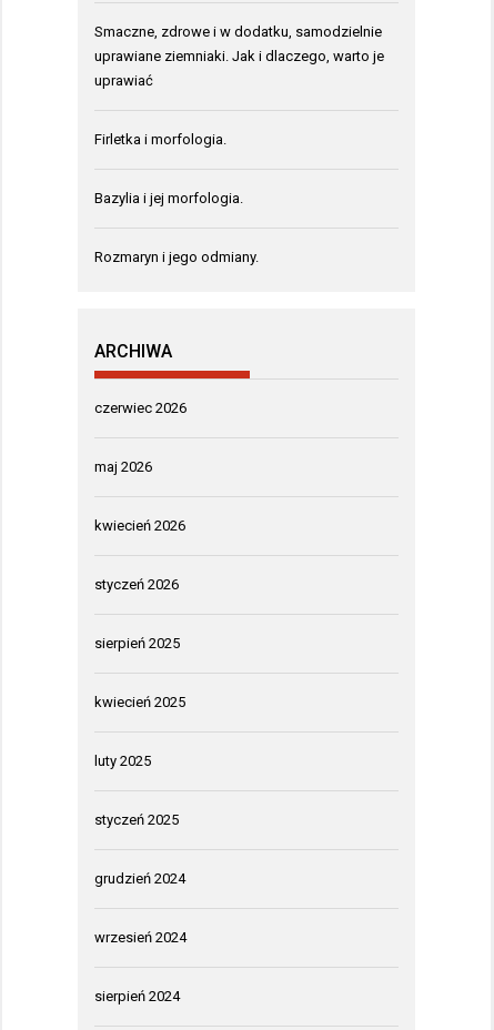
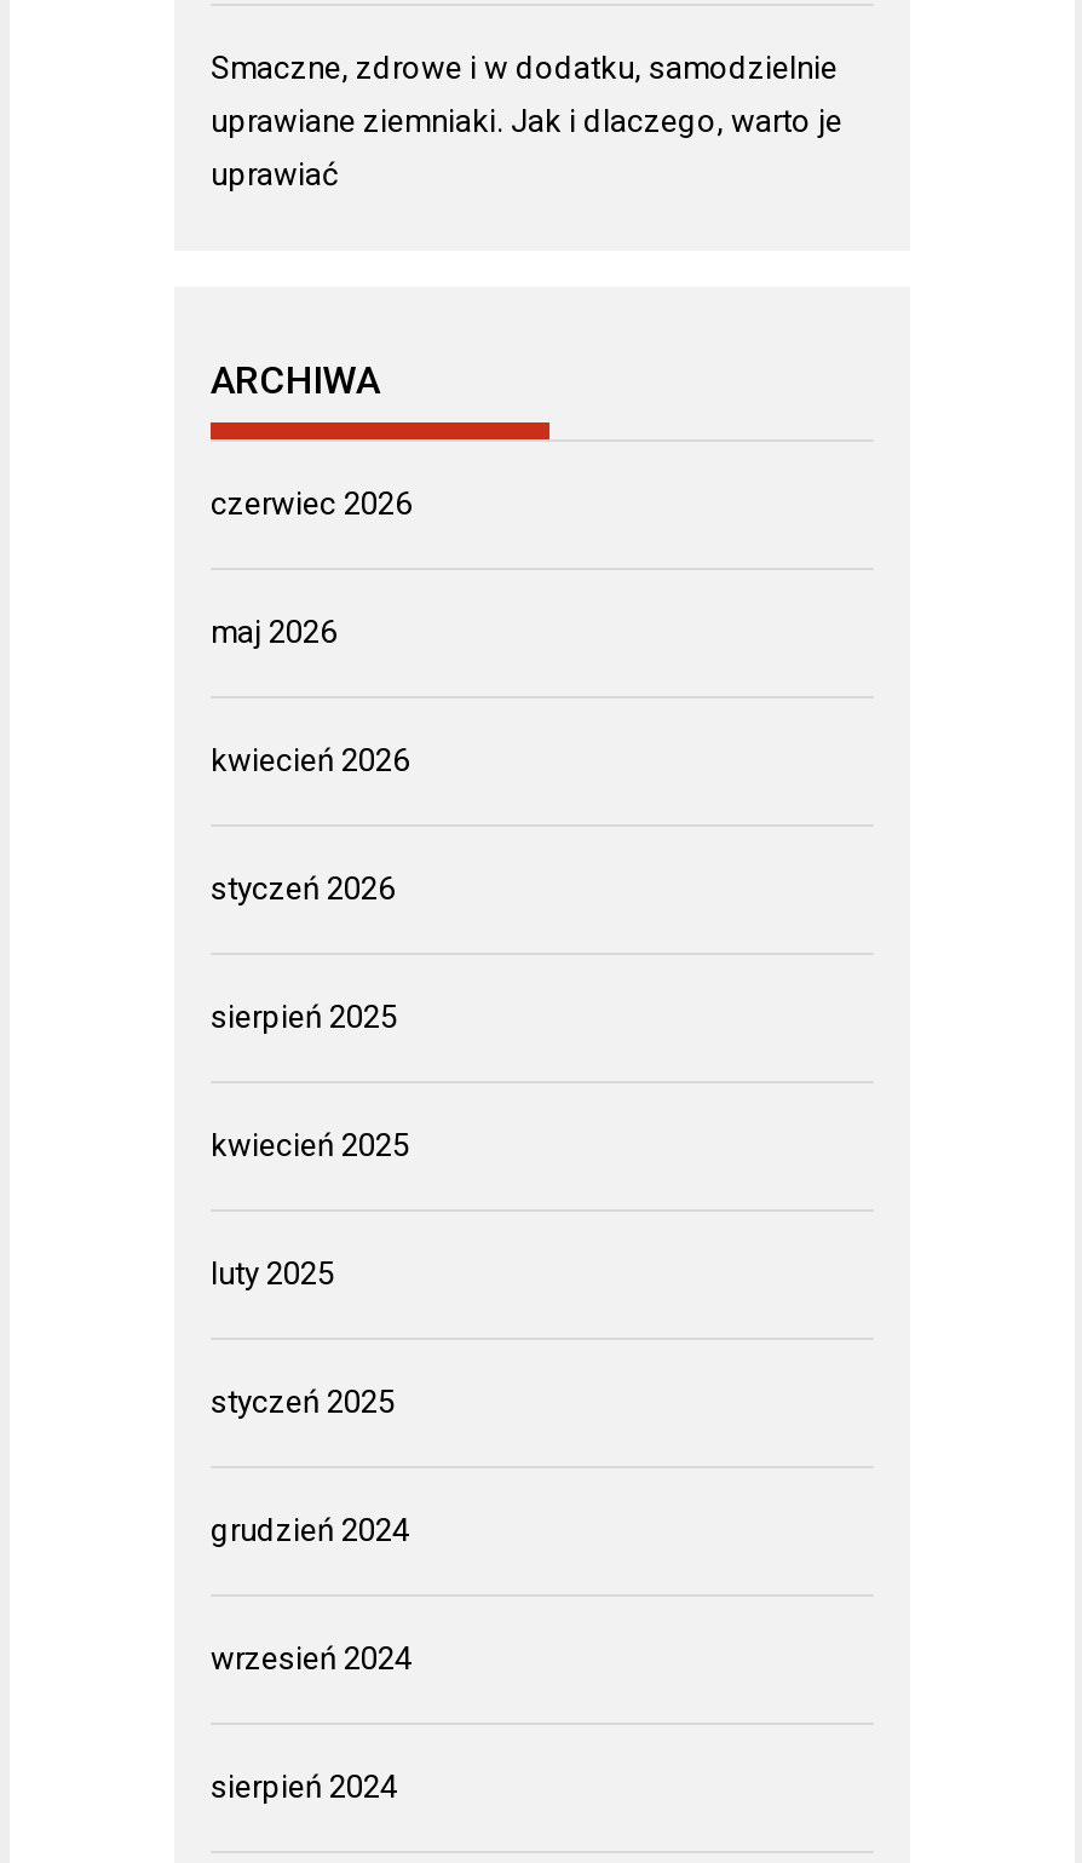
- Firletka i morfologia.

- Bazylia i jej morfologia.

- Rozmaryn i jego odmiany.
